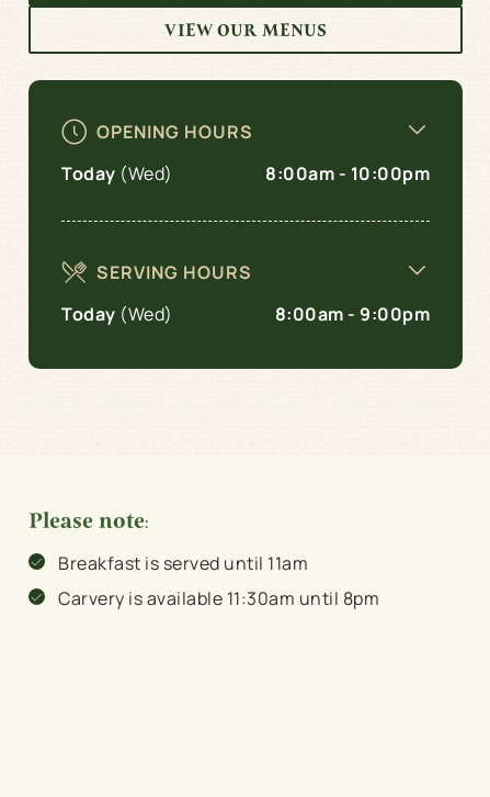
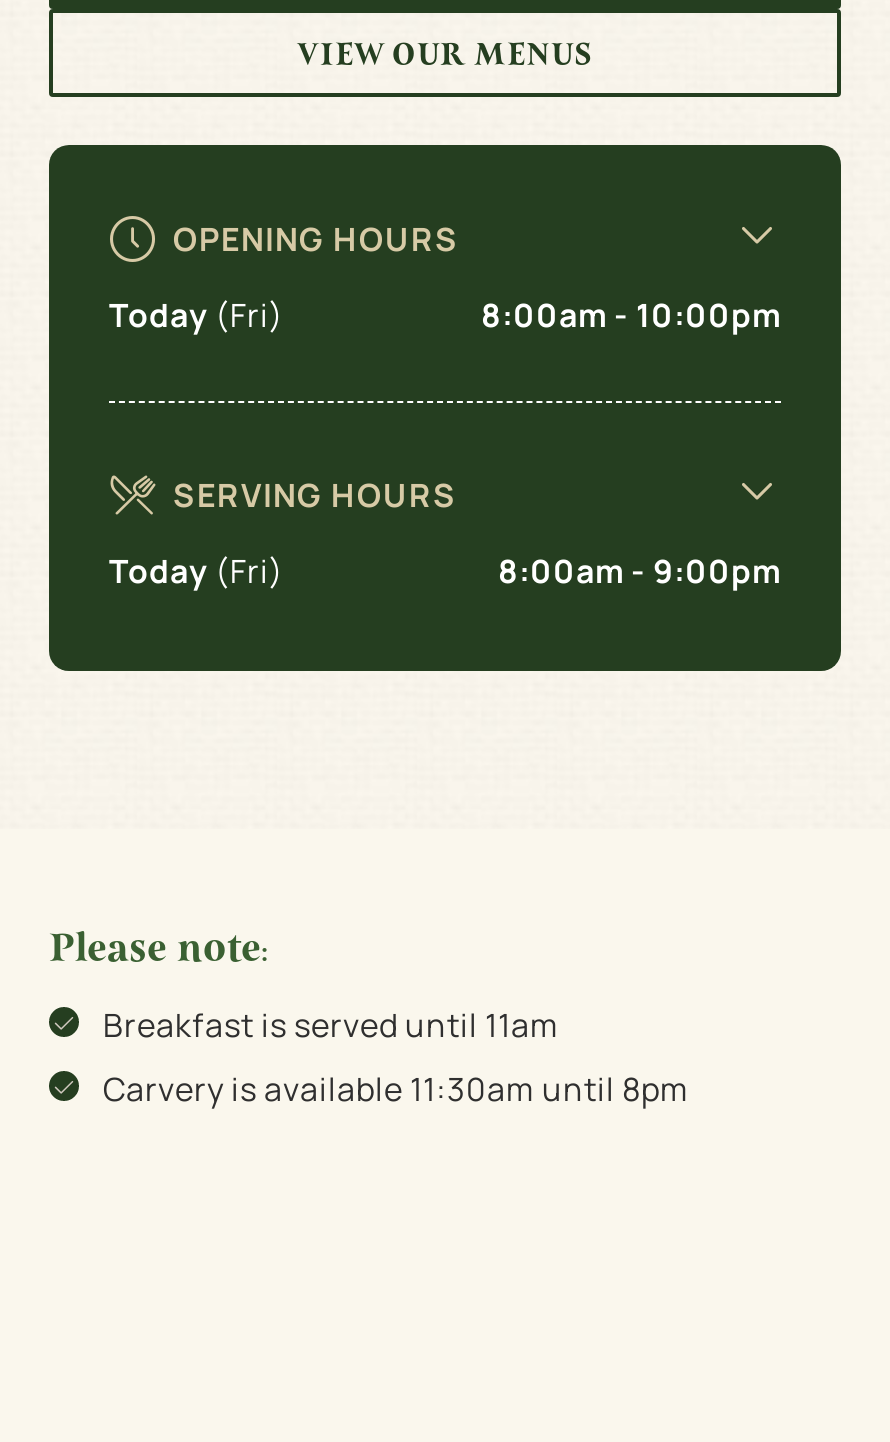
- Today (Wed)
+ Today (Fri)

- Today (Wed)
+ Today (Fri)
